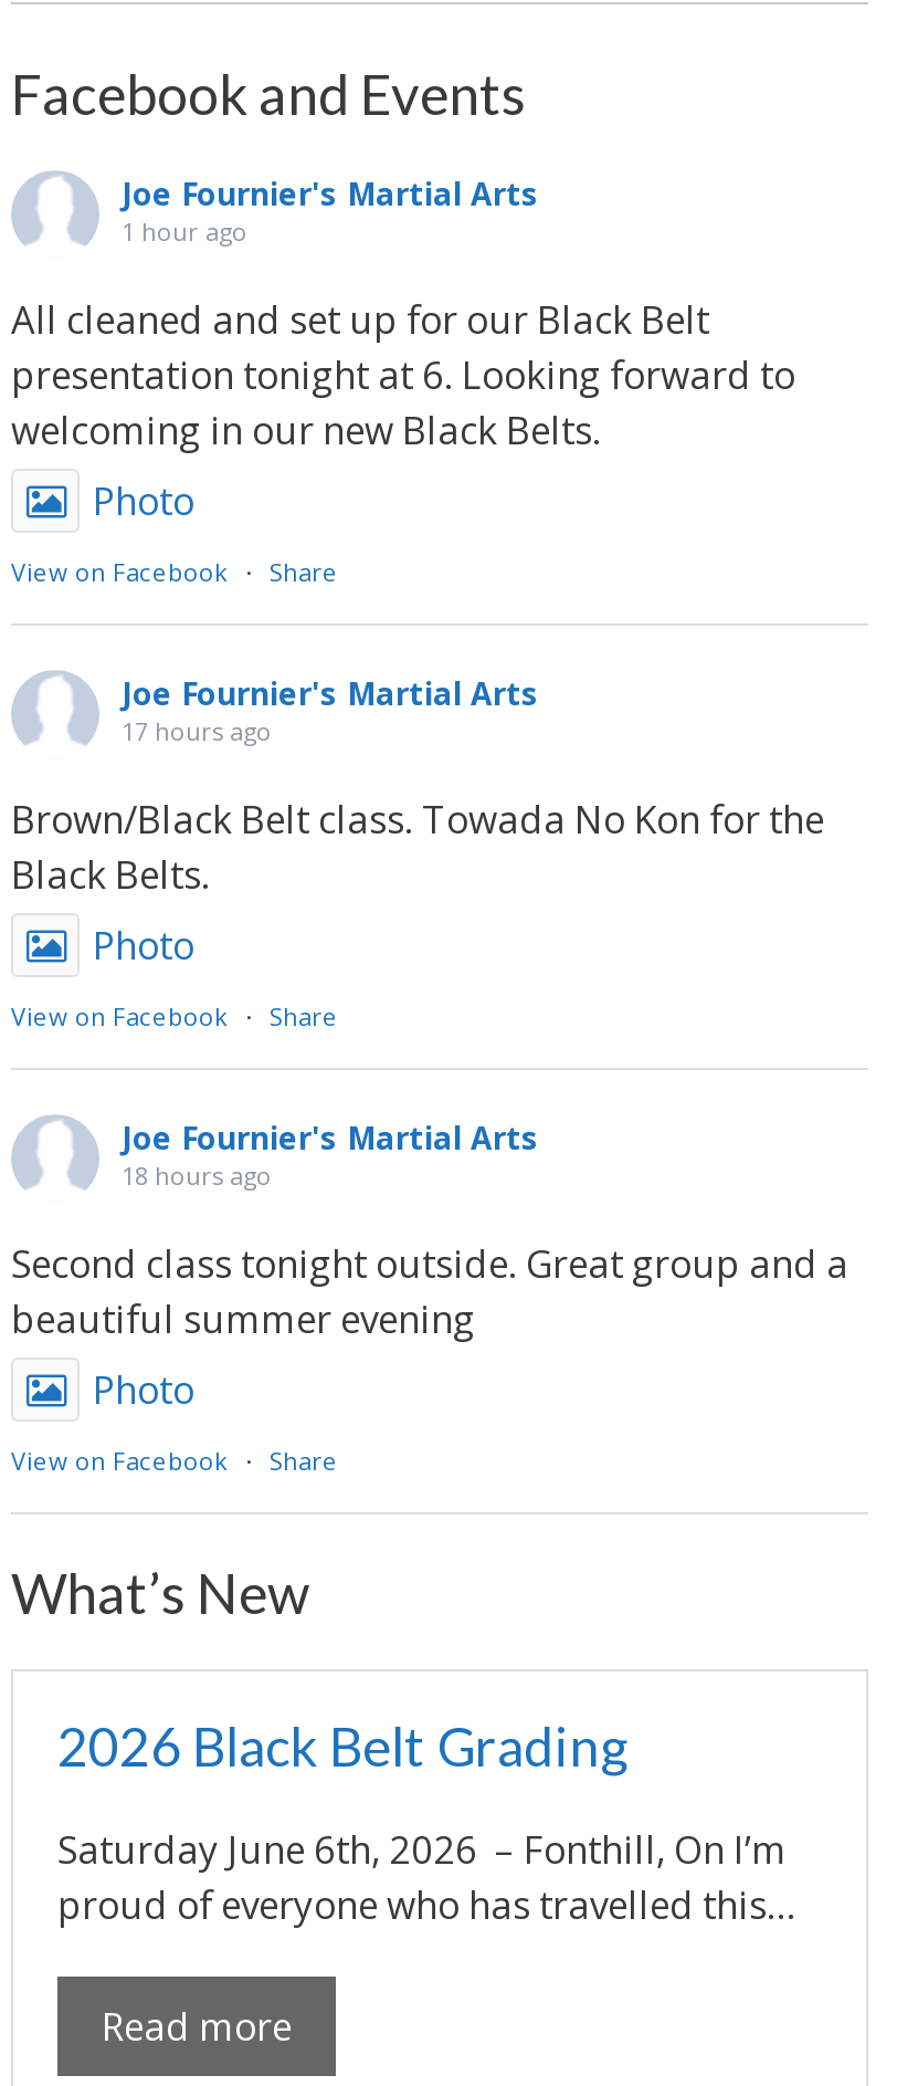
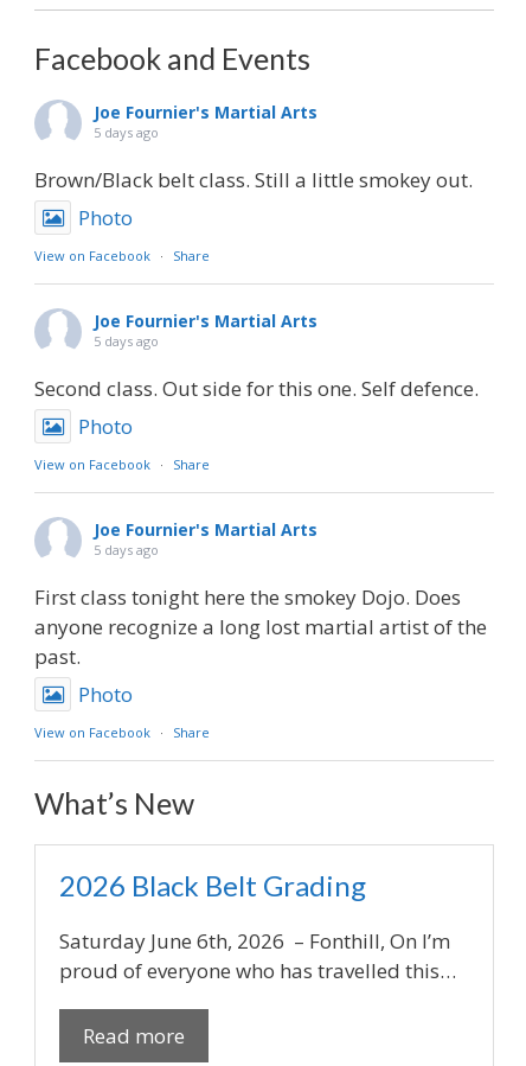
- 1 hour ago
+ 5 days ago

- All cleaned and set up for our Black Belt
- presentation tonight at 6. Looking forward to
- welcoming in our new Black Belts.
+ Brown/Black belt class. Still a little smokey out.

- 17 hours ago
+ 5 days ago

- Brown/Black Belt class. Towada No Kon for the
- Black Belts.
+ Second class. Out side for this one. Self defence.

moved up: Photo | View on Facebook · Share | Joe Fournier's Martial Arts

- 18 hours ago
+ 5 days ago

- Second class tonight outside. Great group and a
- beautiful summer evening
+ First class tonight here the smokey Dojo. Does
+ anyone recognize a long lost martial artist of the
+ past.
